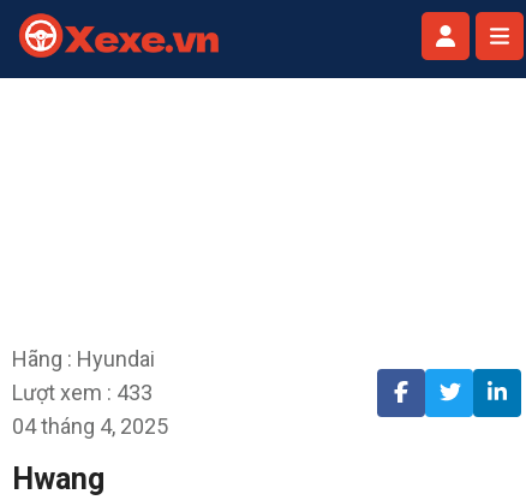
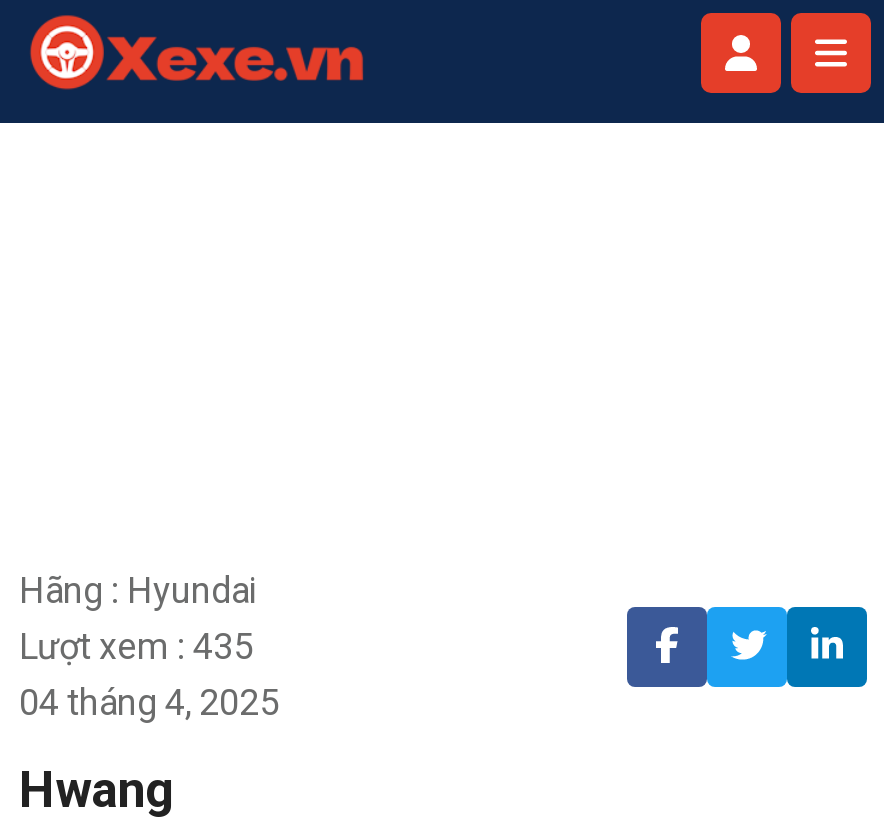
- Lượt xem : 433
+ Lượt xem : 435
